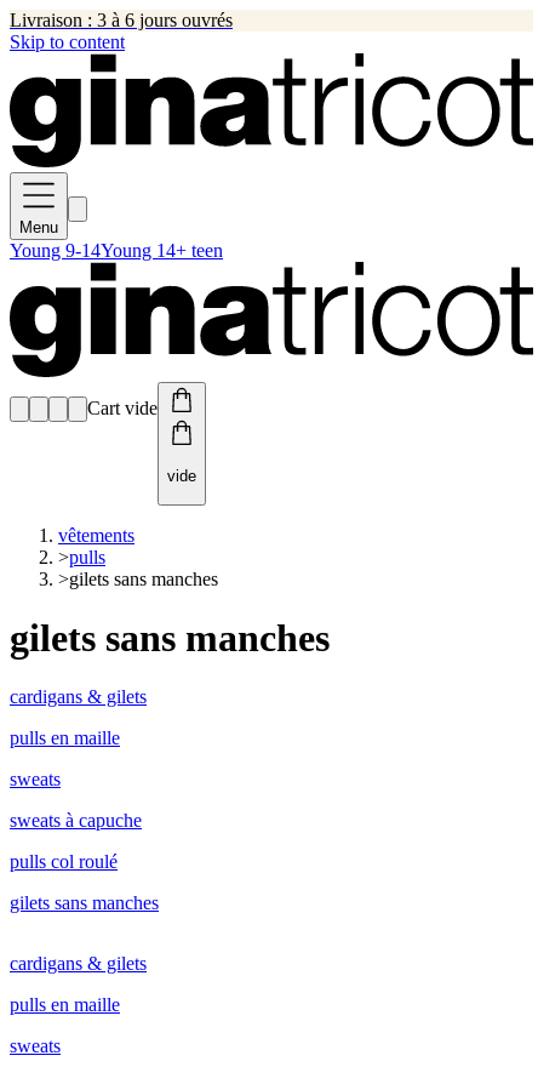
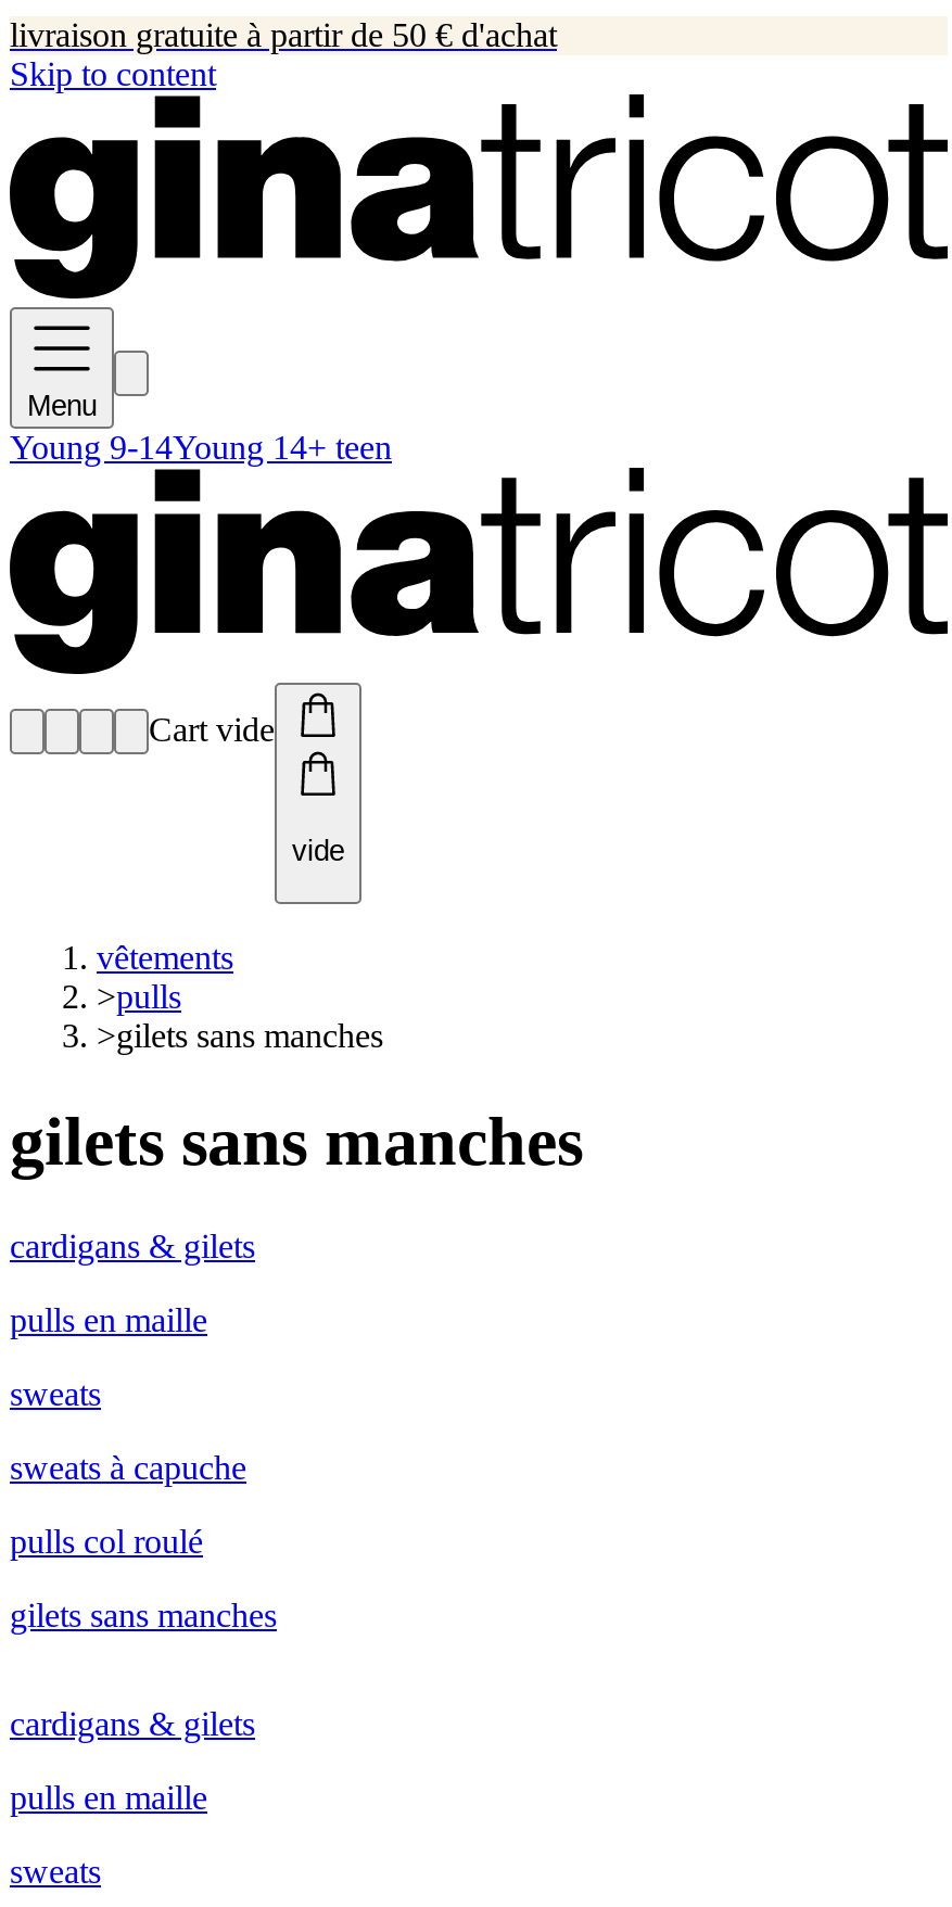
- Livraison : 3 à 6 jours ouvrés
+ livraison gratuite à partir de 50 € d'achat
